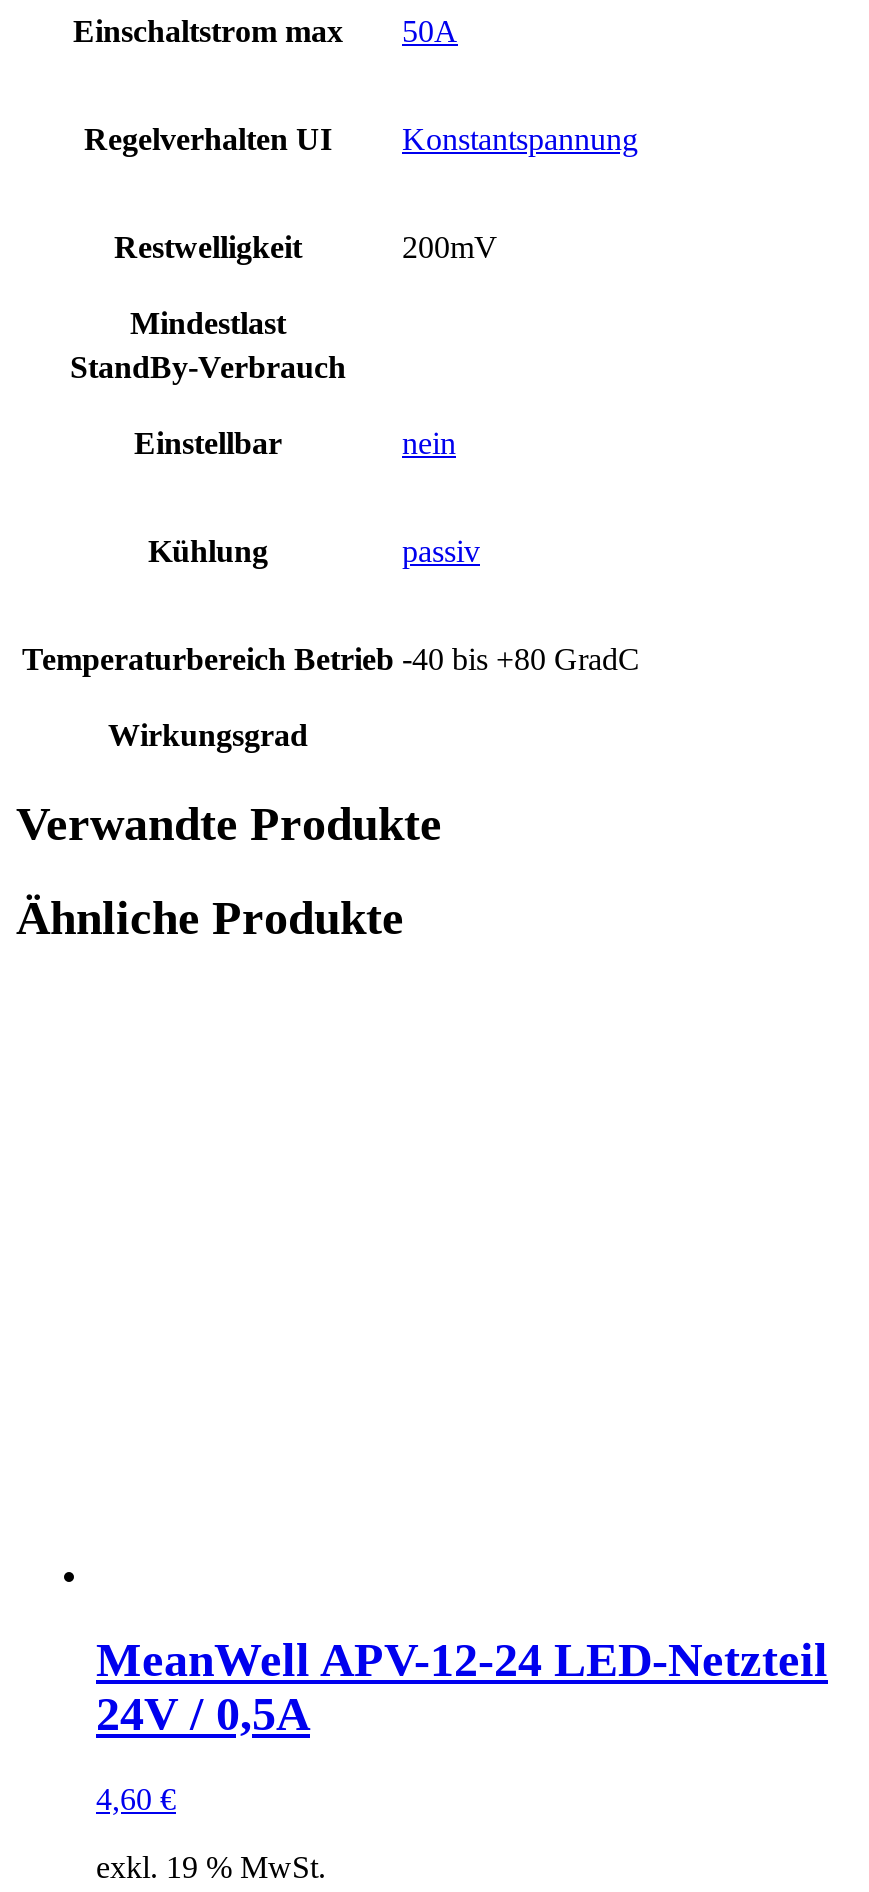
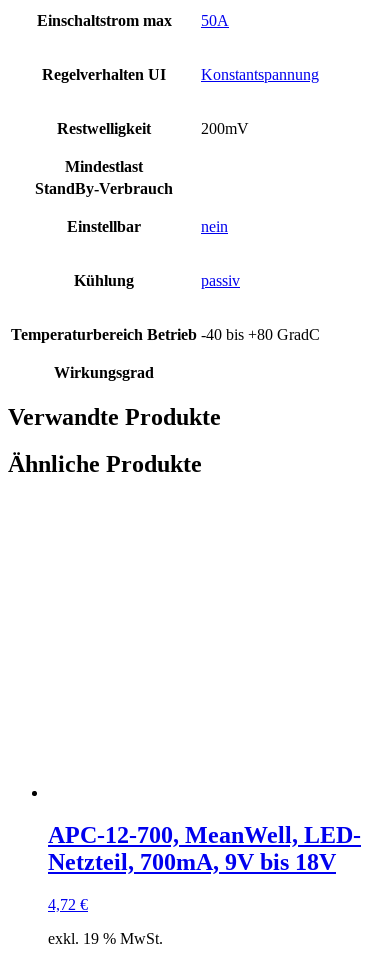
- MeanWell APV-12-24 LED-Netzteil
- 24V / 0,5A
+ APC-12-700, MeanWell, LED-
+ Netzteil, 700mA, 9V bis 18V

- 4,60 €
+ 4,72 €
